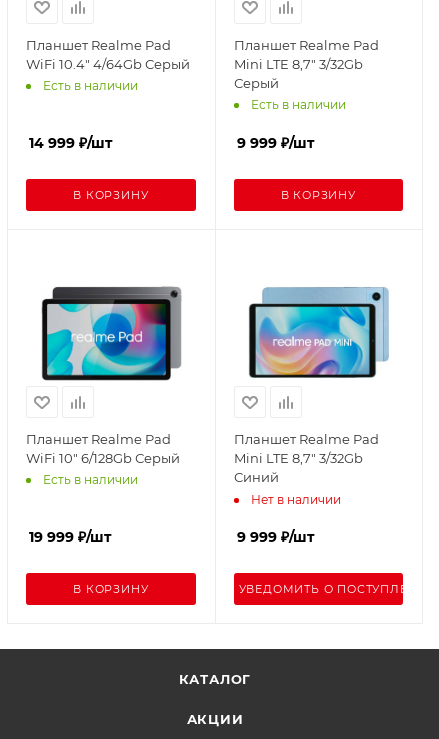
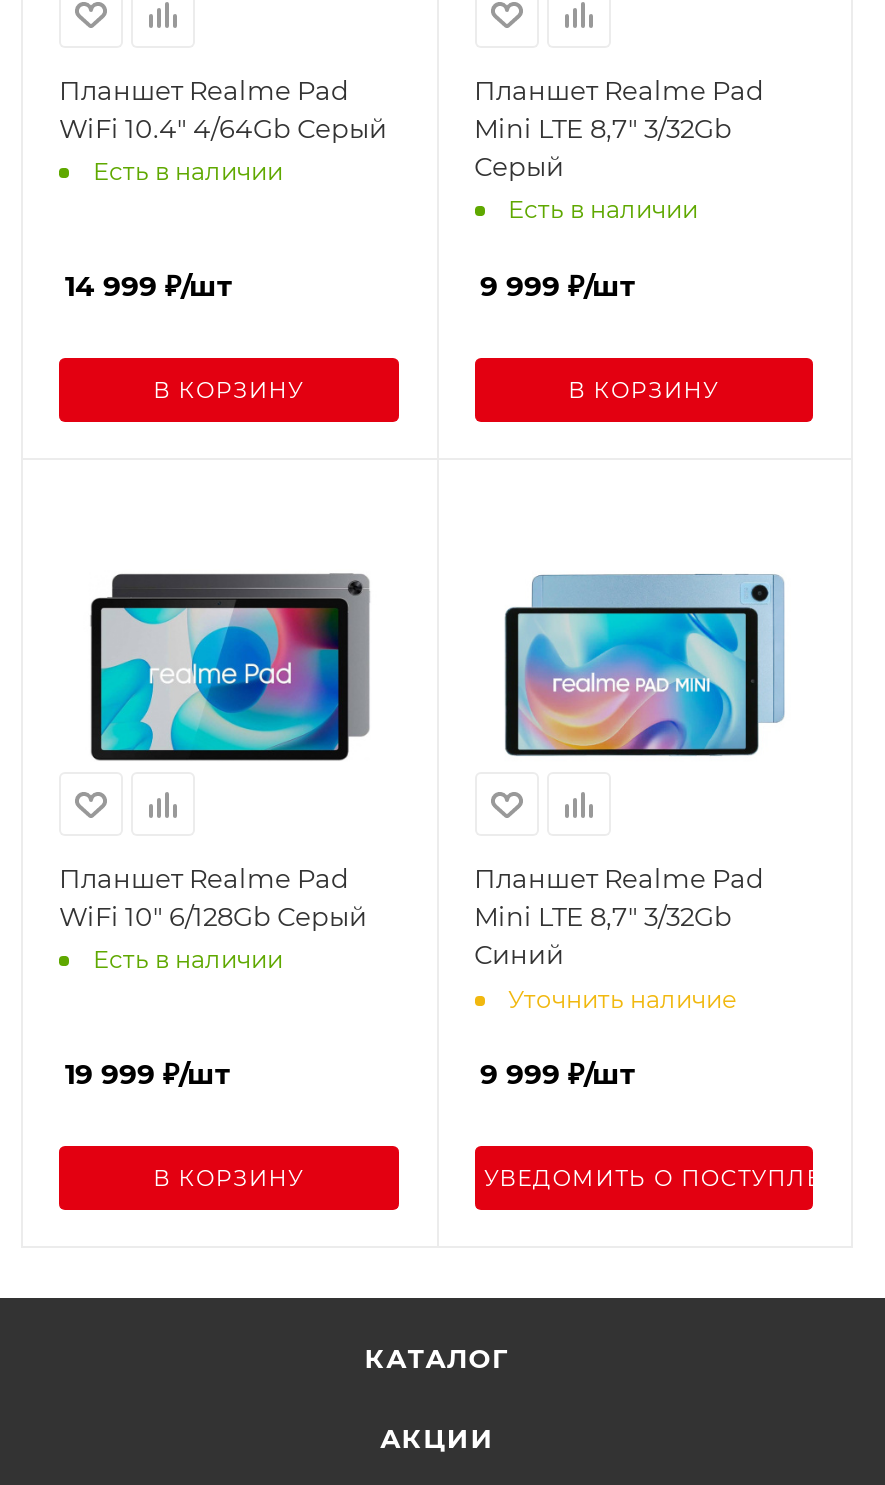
- Нет в наличии
+ Уточнить наличие
